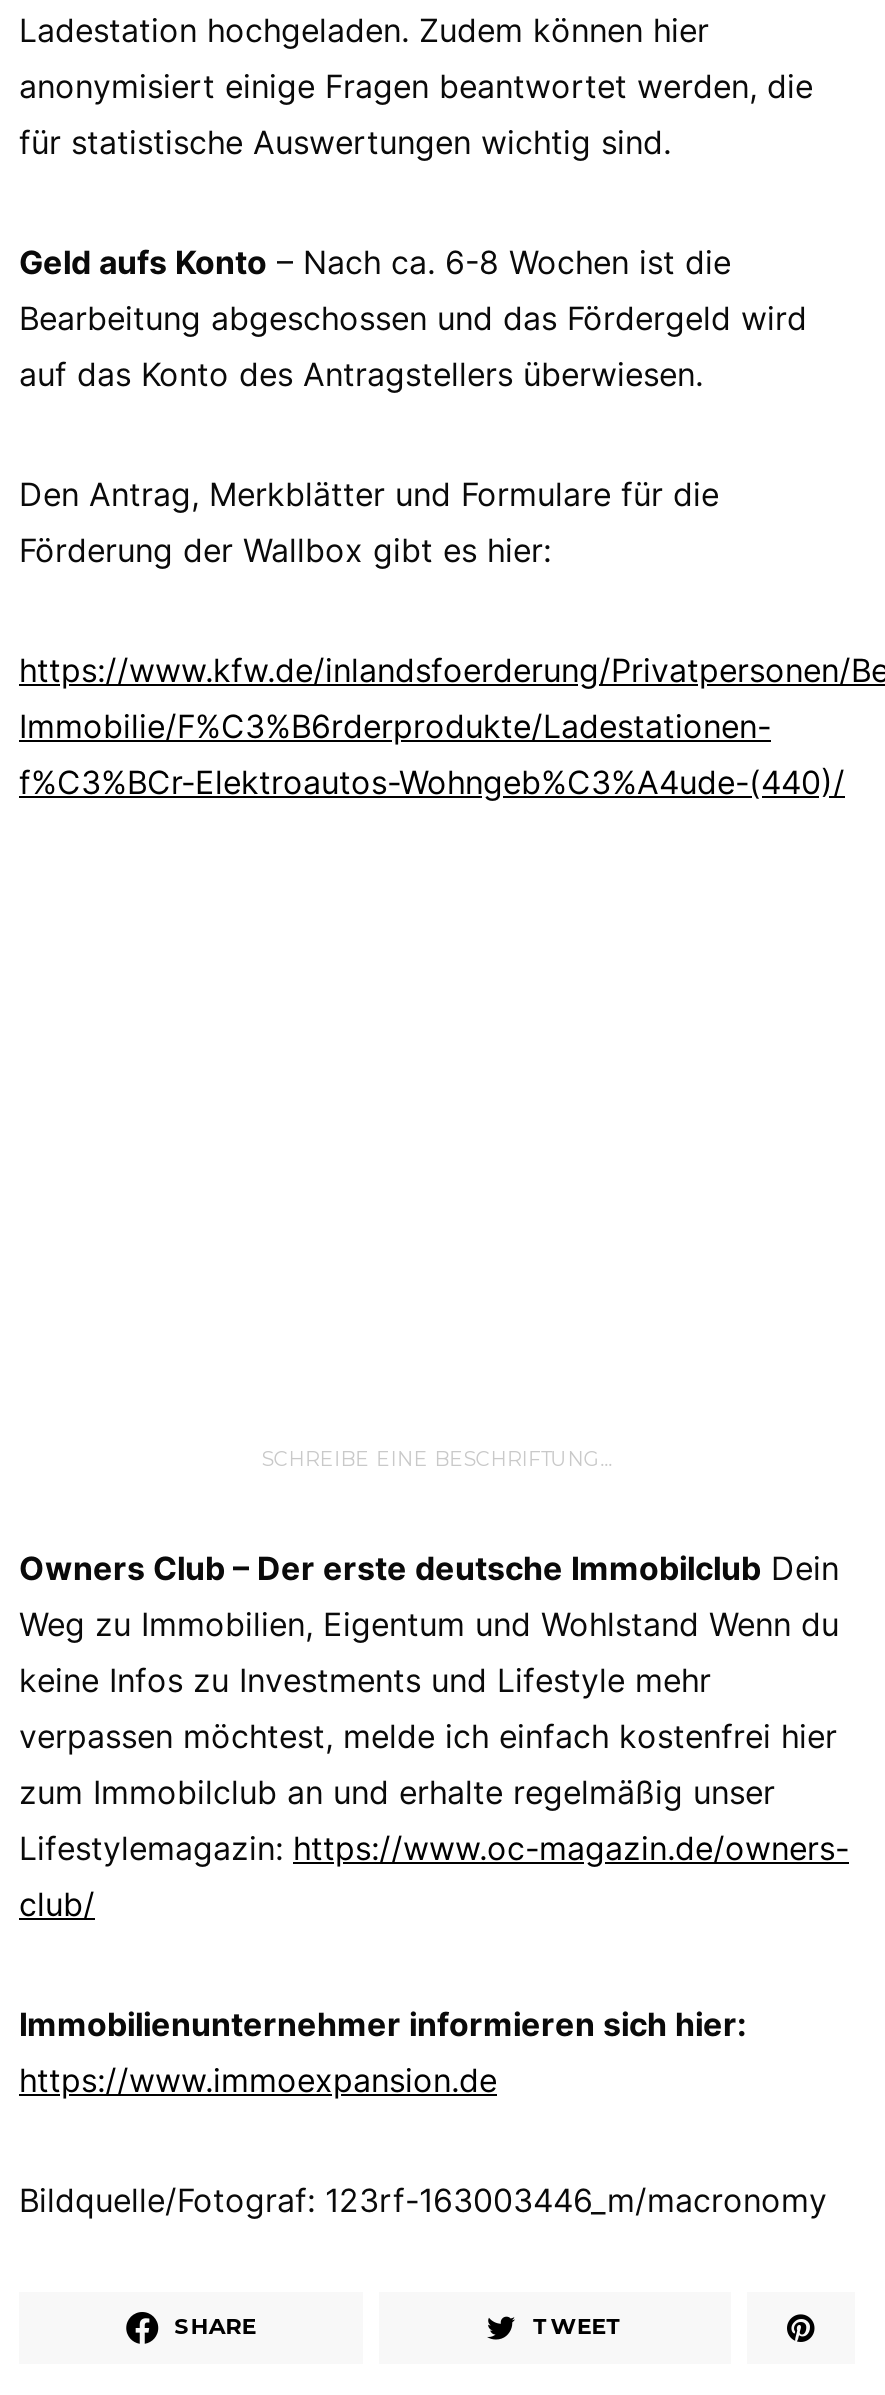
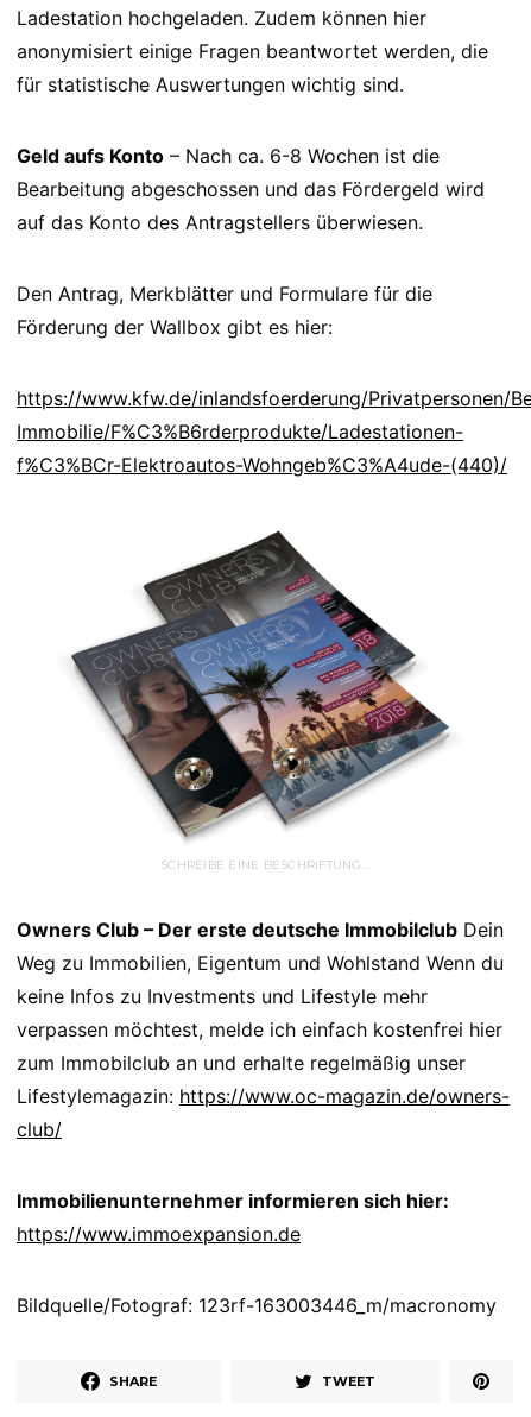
+ [image]
